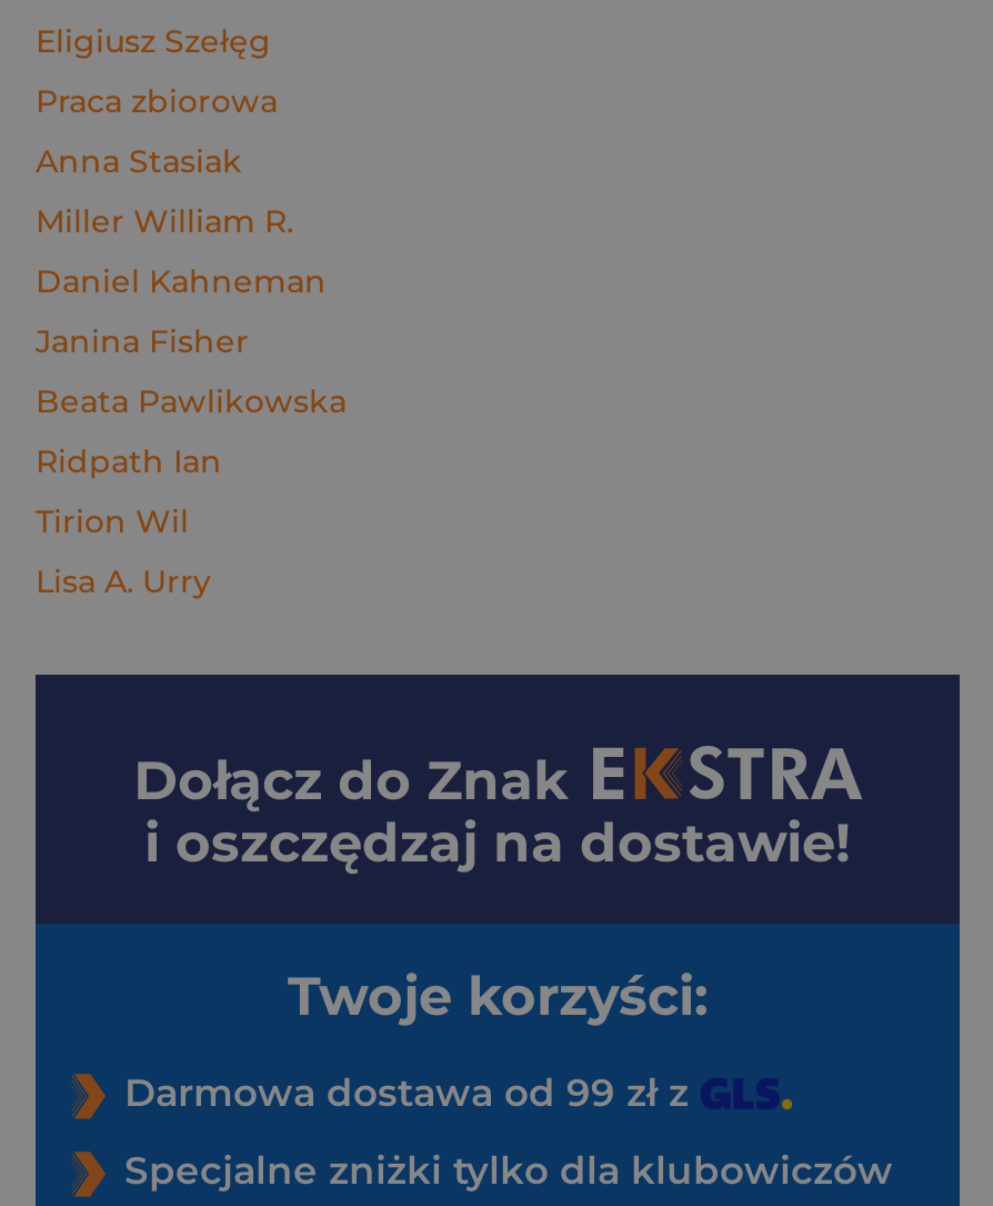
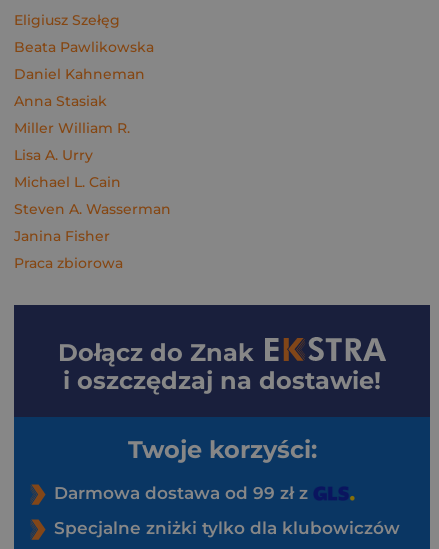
moved down: Praca zbiorowa

moved down: Anna Stasiak | Miller William R.

moved up: Beata Pawlikowska | Daniel Kahneman

moved down: Janina Fisher

- Ridpath Ian
- Tirion Wil

moved up: Lisa A. Urry

+ Michael L. Cain
+ Steven A. Wasserman
